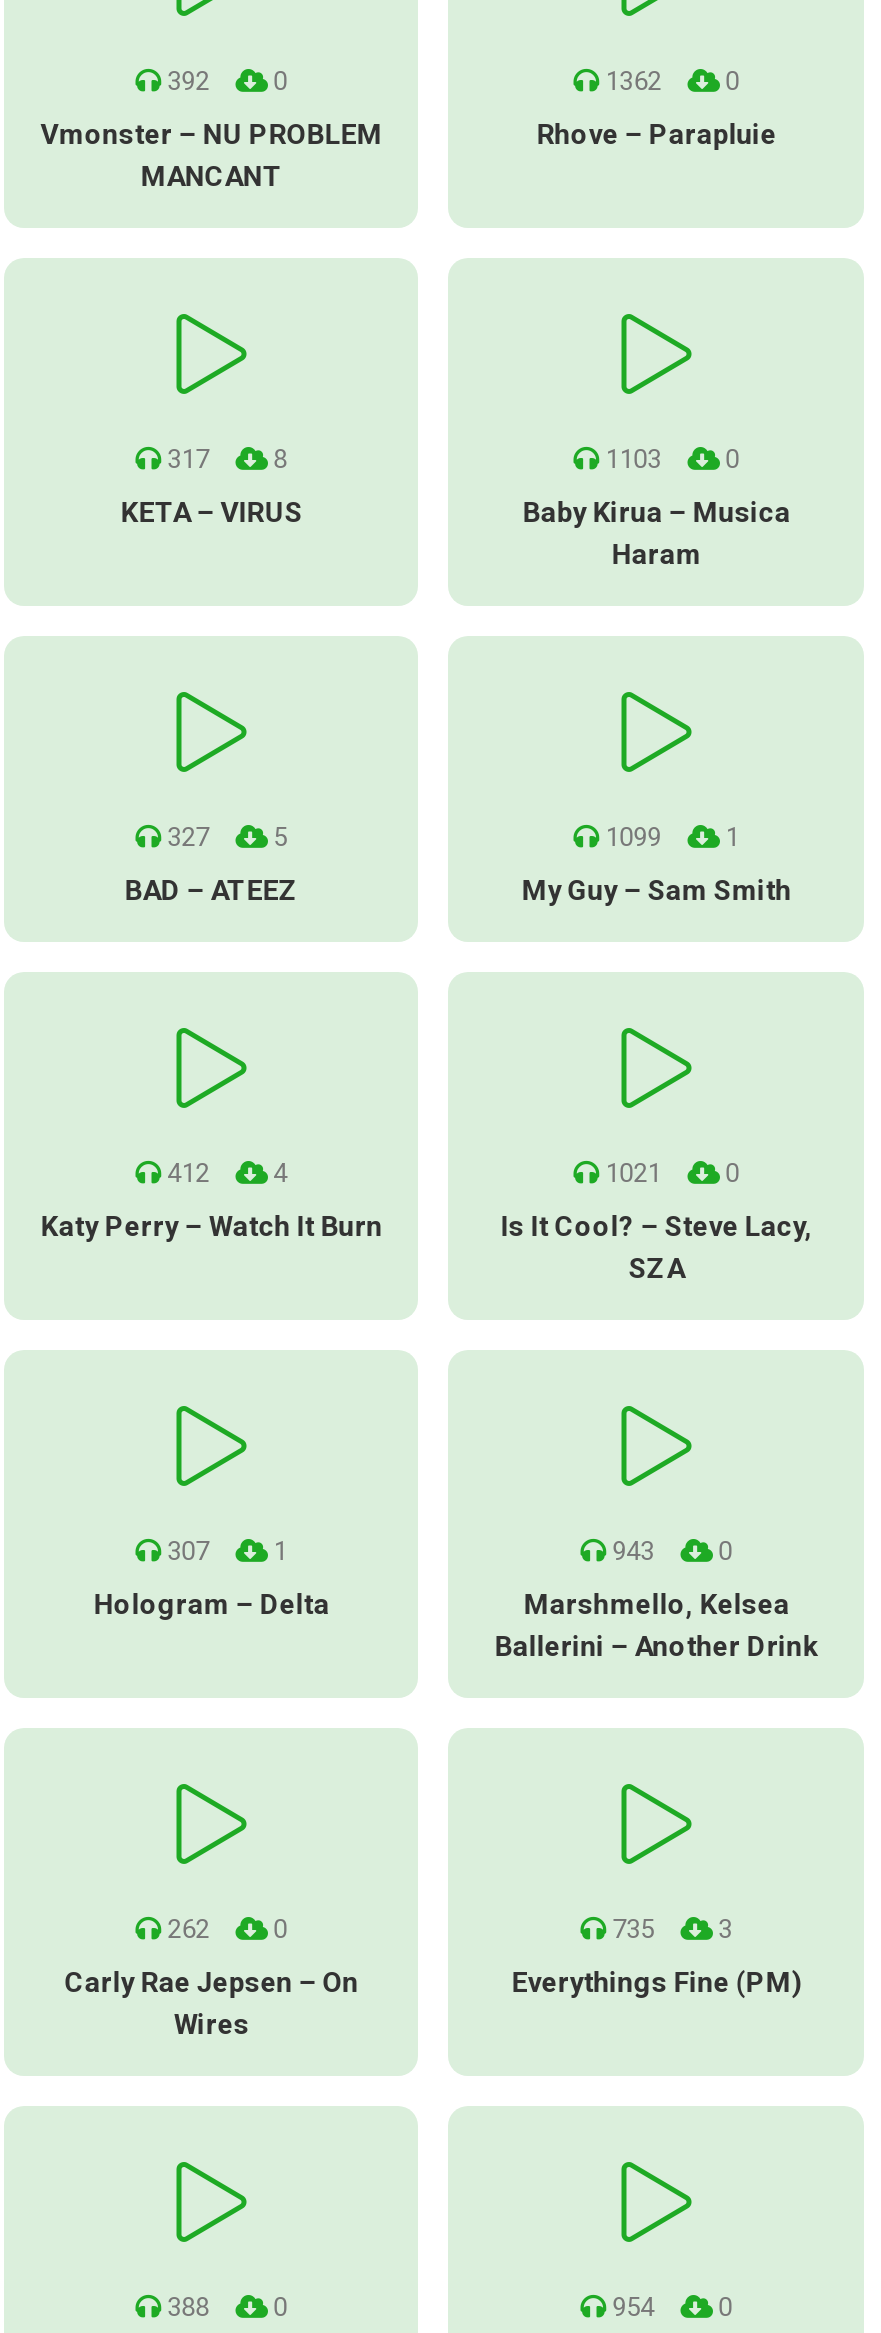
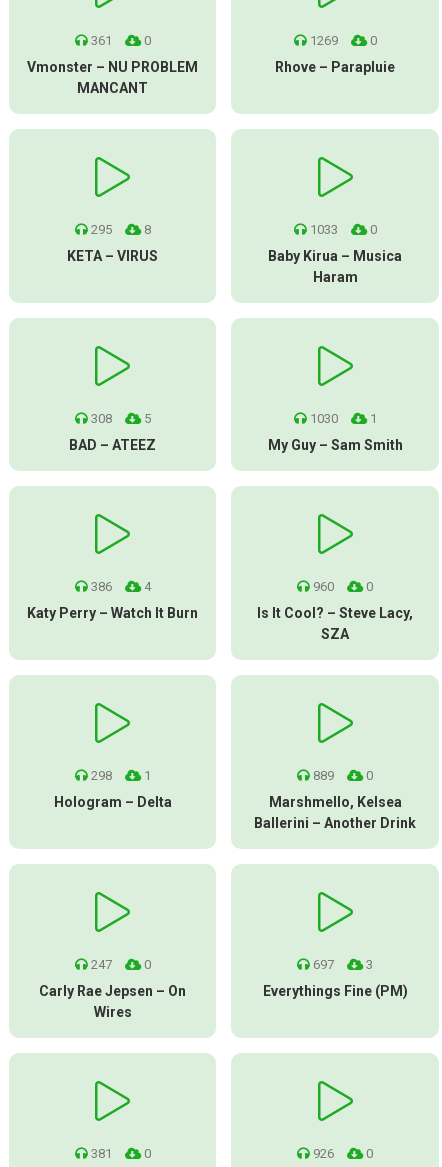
- 392 0
+ 361 0

- 1362 0
+ 1269 0

- 317 8
+ 295 8

- 1103 0
+ 1033 0

- 327 5
+ 308 5

- 1099 1
+ 1030 1

- 412 4
+ 386 4

- 1021 0
+ 960 0

- 307 1
+ 298 1

- 943 0
+ 889 0

- 262 0
+ 247 0

- 735 3
+ 697 3

- 388 0
+ 381 0

- 954 0
+ 926 0
